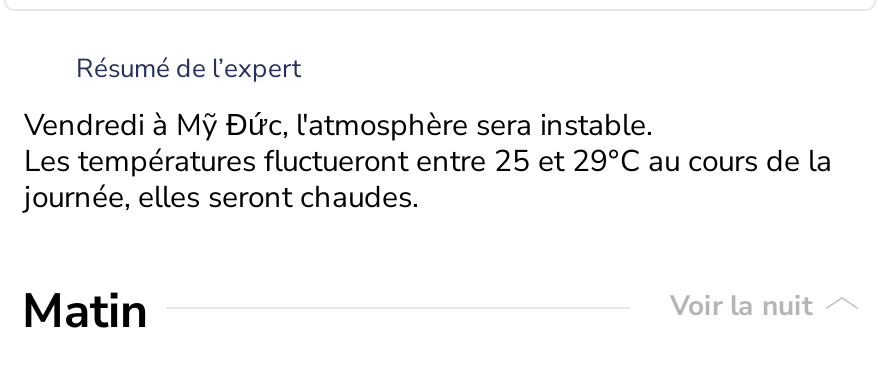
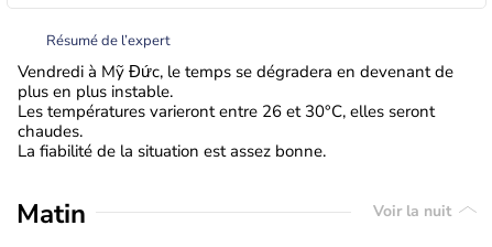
- Vendredi à Mỹ Đức, l'atmosphère sera instable.
- Les températures fluctueront entre 25 et 29°C au cours de la
- journée, elles seront chaudes.
+ Vendredi à Mỹ Đức, le temps se dégradera en devenant de
+ plus en plus instable.
+ Les températures varieront entre 26 et 30°C, elles seront
+ chaudes.
+ La fiabilité de la situation est assez bonne.
